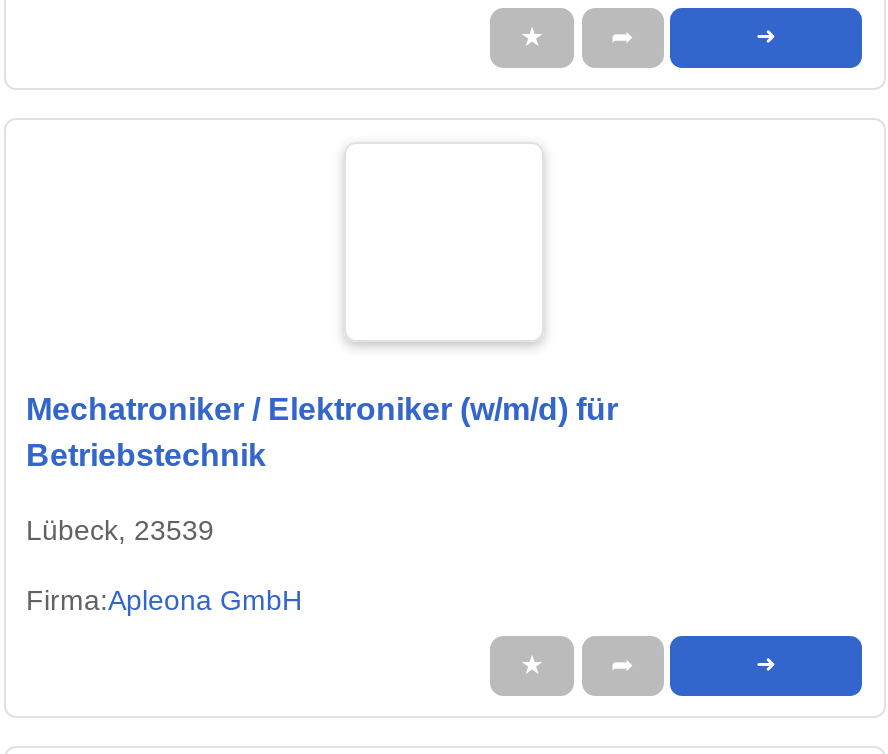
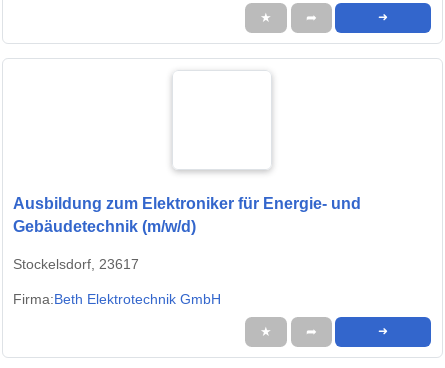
- Mechatroniker / Elektroniker (w/m/d) für
- Betriebstechnik
+ Ausbildung zum Elektroniker für Energie- und
+ Gebäudetechnik (m/w/d)

- Lübeck, 23539
+ Stockelsdorf, 23617

- Firma:Apleona GmbH
+ Firma:Beth Elektrotechnik GmbH
